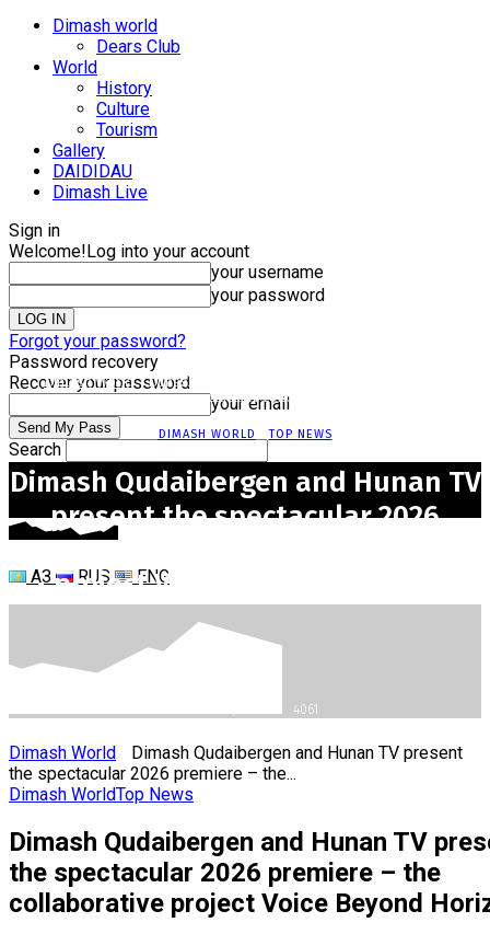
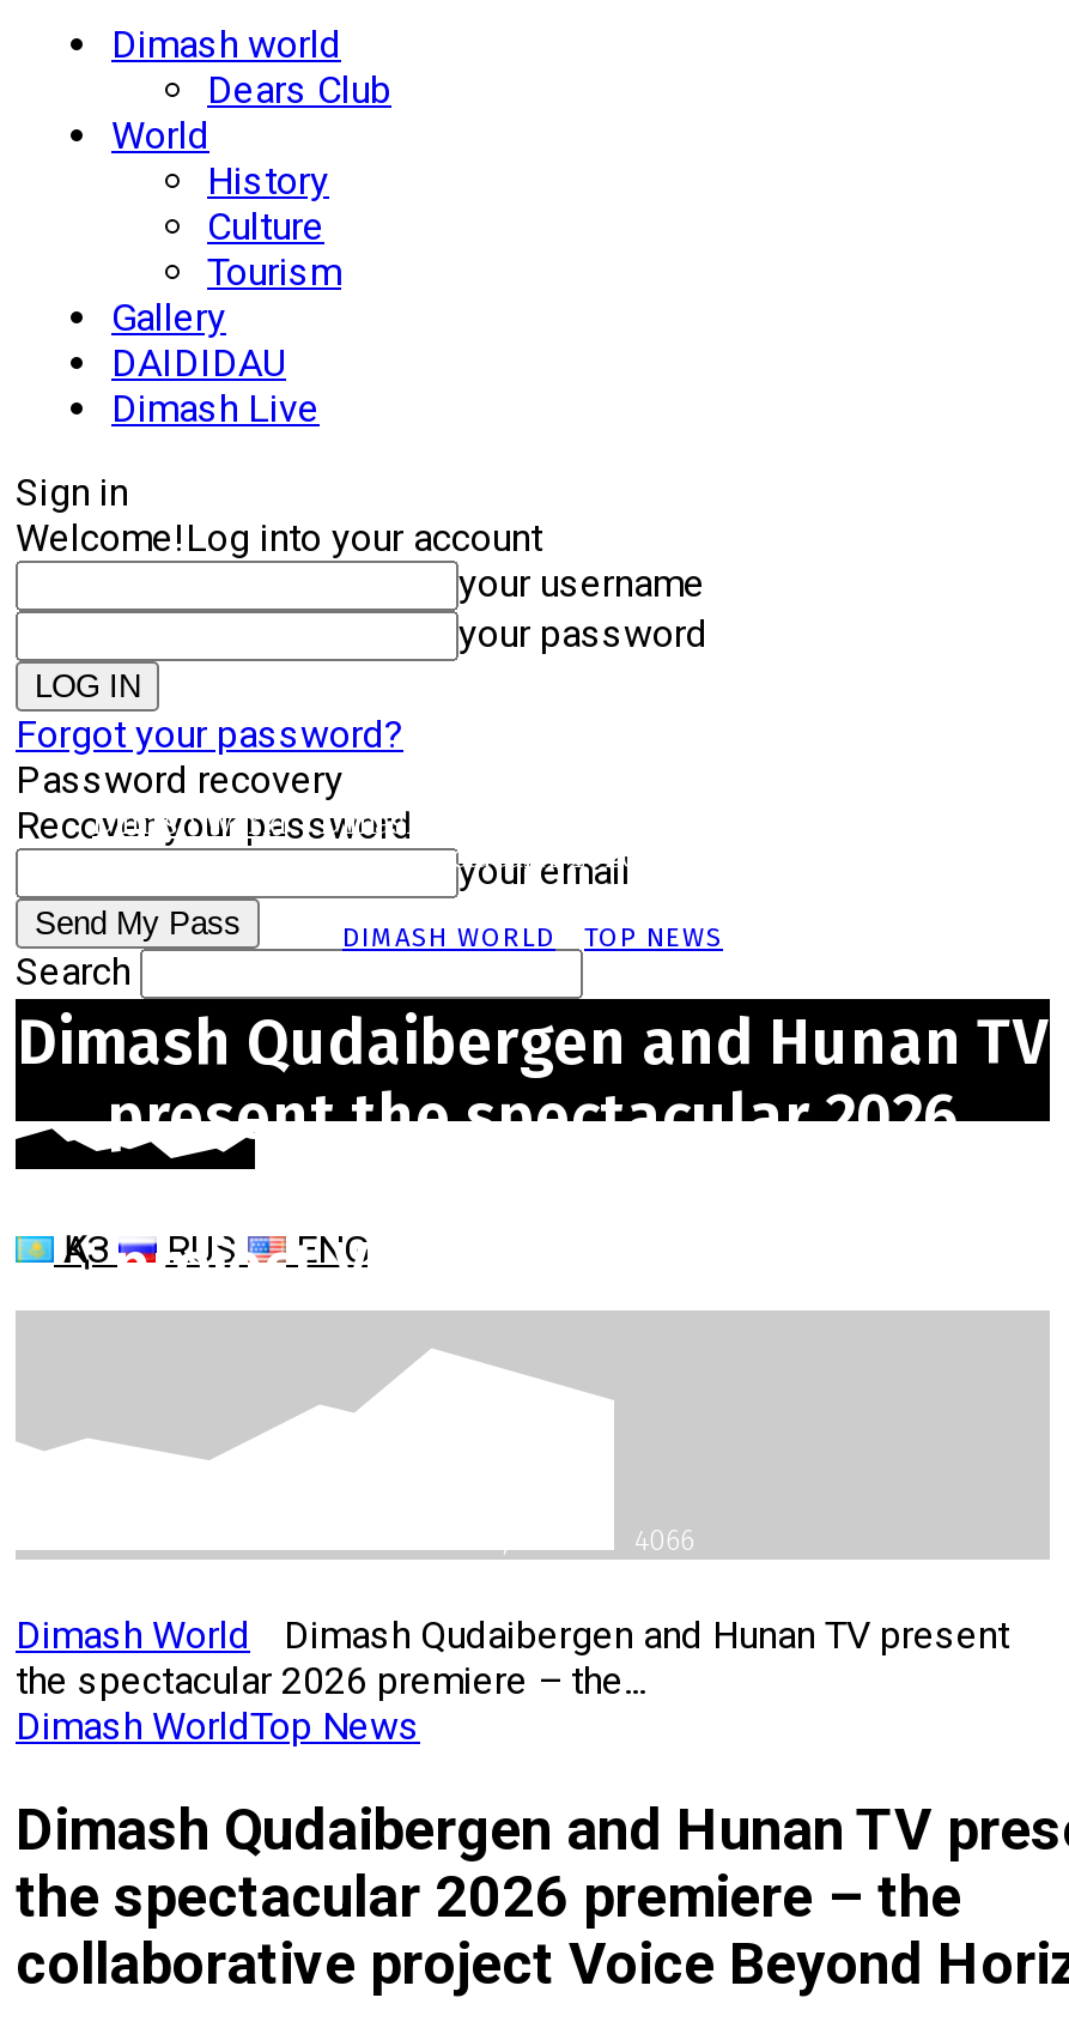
- 4061
+ 4066
